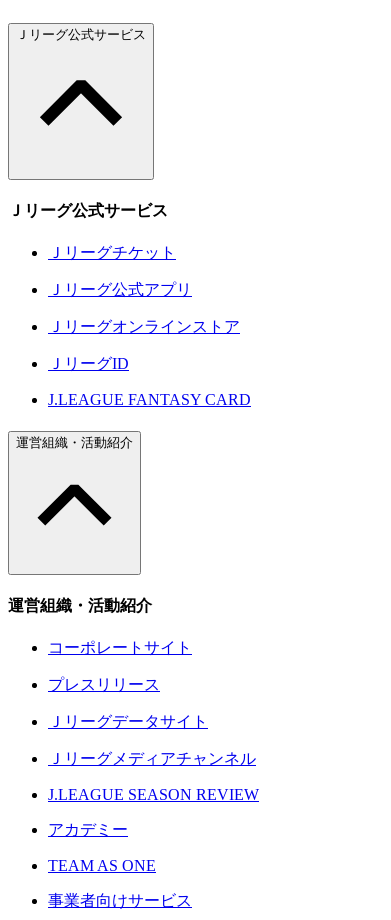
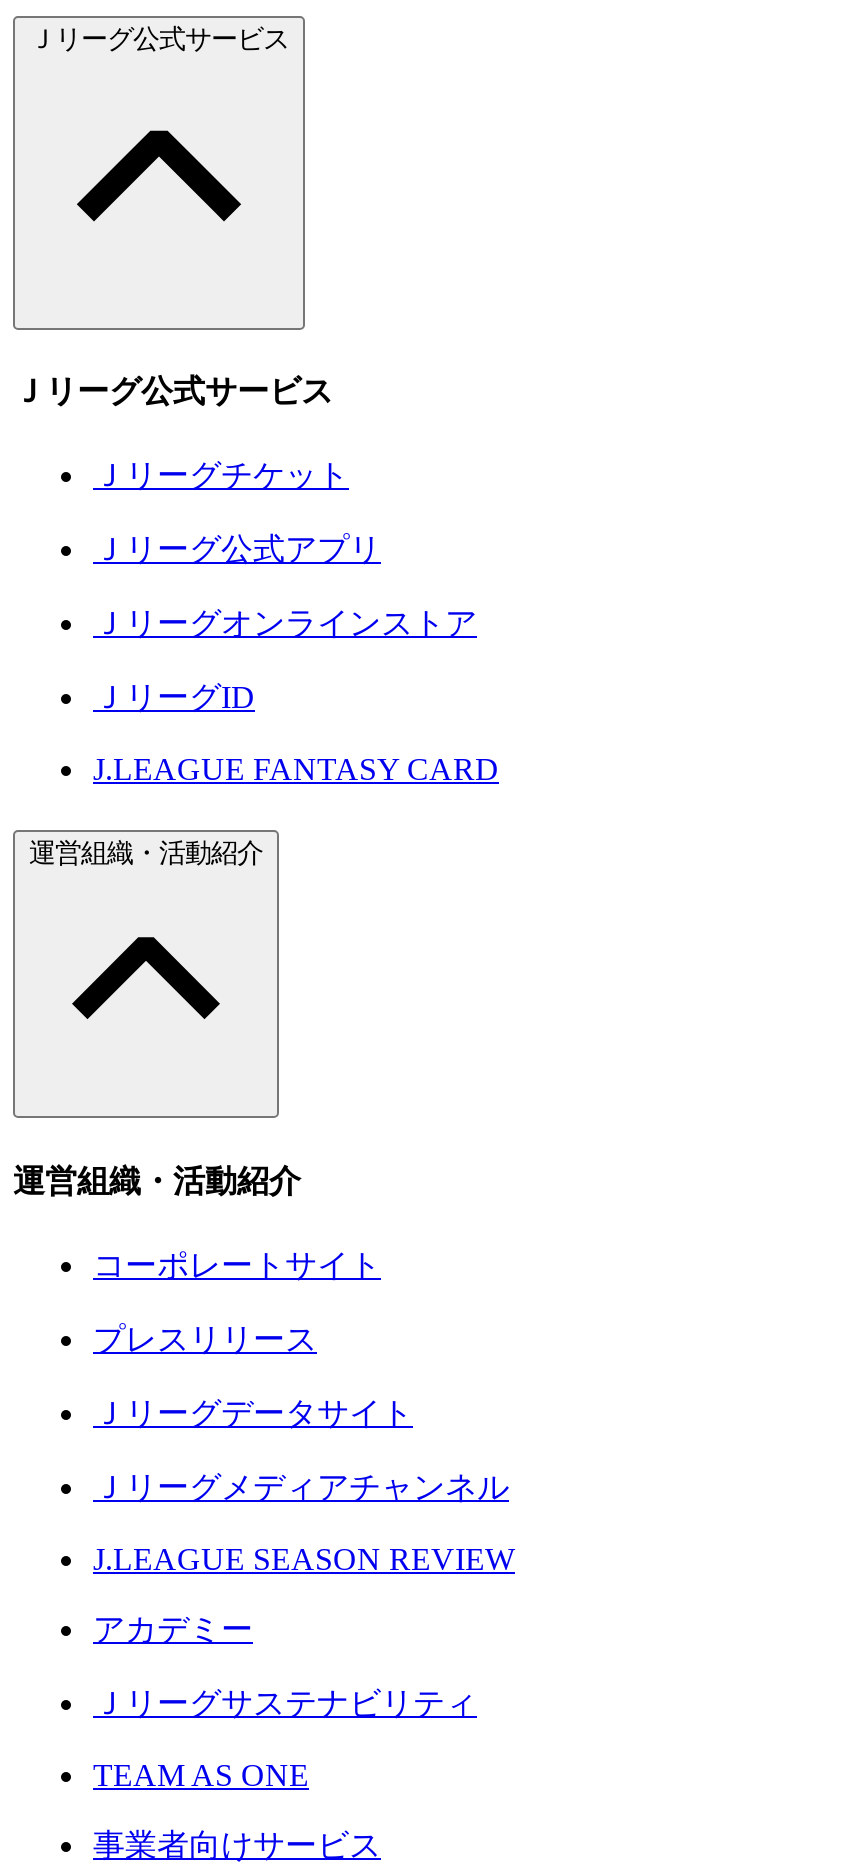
+ Ｊリーグサステナビリティ
